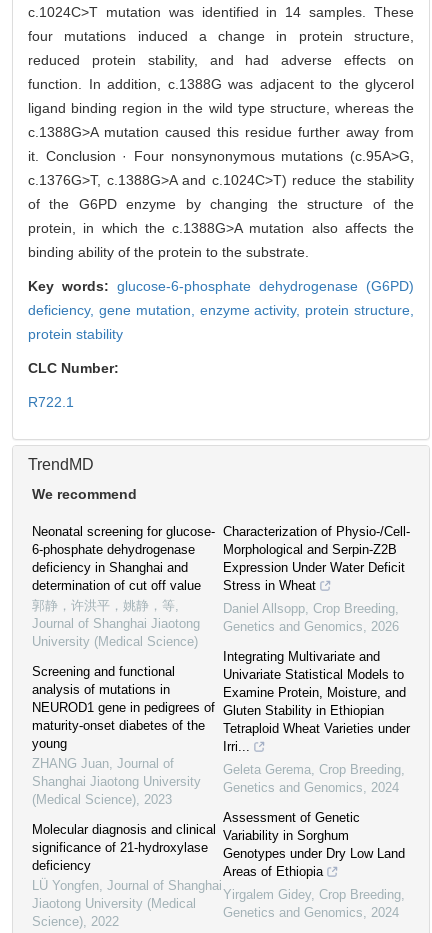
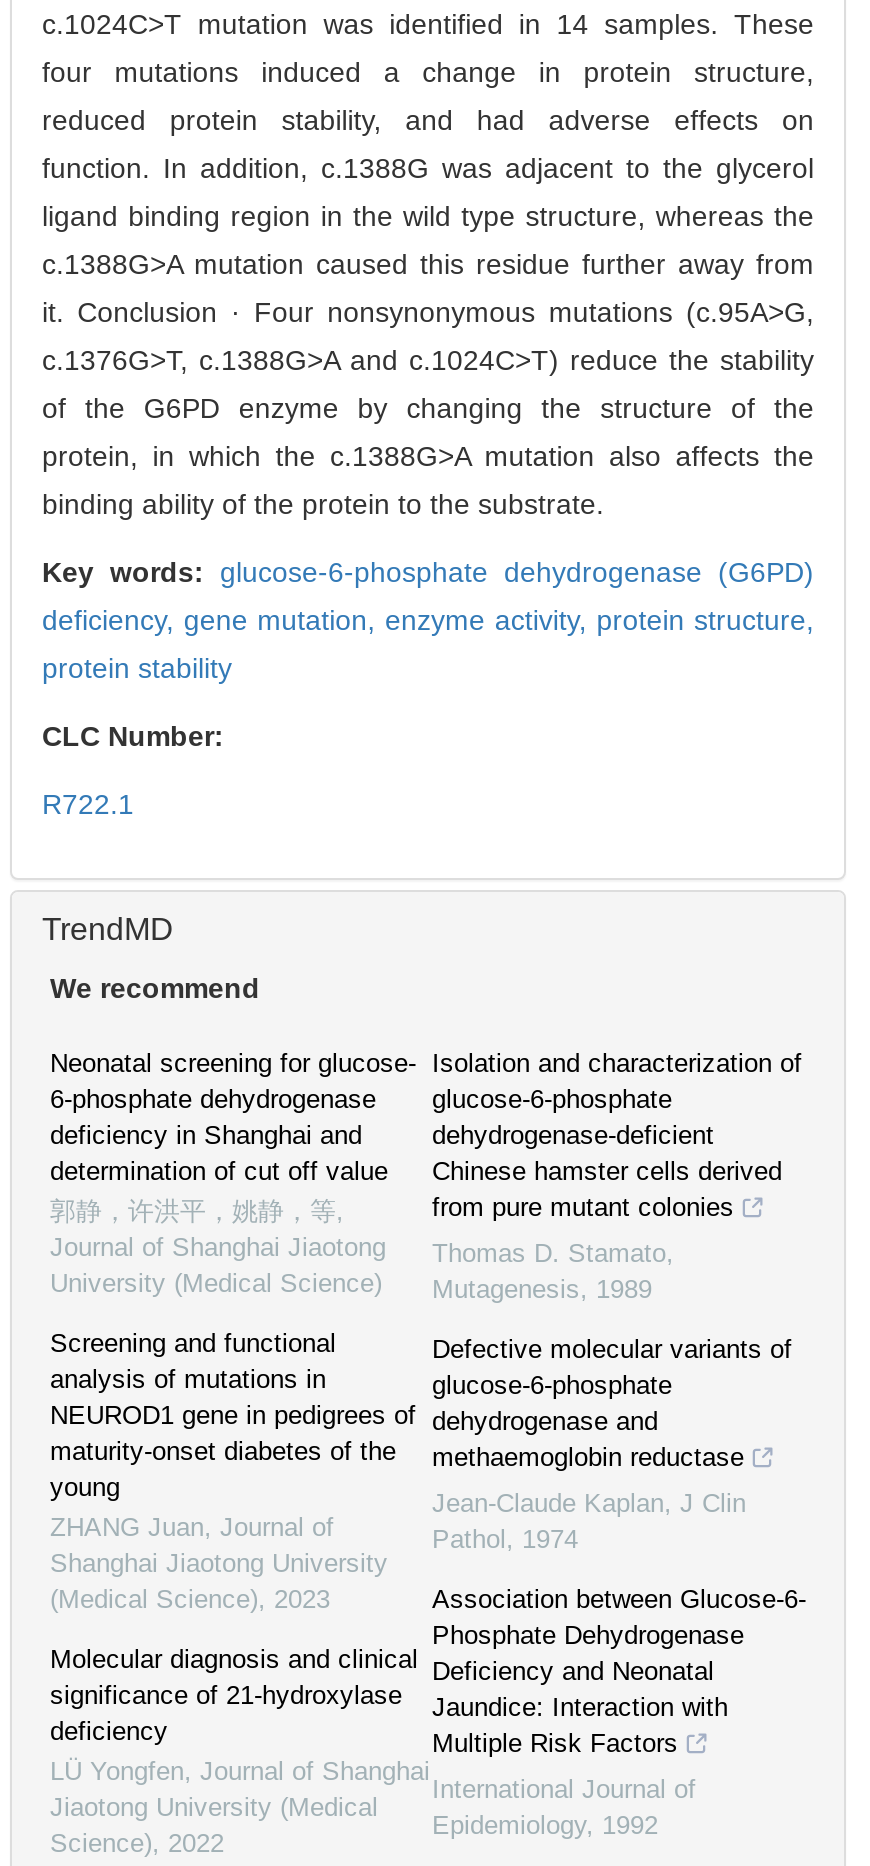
- Characterization of Physio-/Cell-
- Morphological and Serpin-Z2B
- Expression Under Water Deficit
- Stress in Wheat
+ Isolation and characterization of
+ glucose-6-phosphate
+ dehydrogenase-deficient
+ Chinese hamster cells derived
+ from pure mutant colonies

- Daniel Allsopp, Crop Breeding,
- Genetics and Genomics, 2026
+ Thomas D. Stamato,
+ Mutagenesis, 1989

- Integrating Multivariate and
- Univariate Statistical Models to
- Examine Protein, Moisture, and
- Gluten Stability in Ethiopian
- Tetraploid Wheat Varieties under
- Irri...
+ Defective molecular variants of
+ glucose-6-phosphate
+ dehydrogenase and
+ methaemoglobin reductase

- Geleta Gerema, Crop Breeding,
- Genetics and Genomics, 2024
+ Jean-Claude Kaplan, J Clin
+ Pathol, 1974

- Assessment of Genetic
- Variability in Sorghum
- Genotypes under Dry Low Land
- Areas of Ethiopia
+ Association between Glucose-6-
+ Phosphate Dehydrogenase
+ Deficiency and Neonatal
+ Jaundice: Interaction with
+ Multiple Risk Factors

- Yirgalem Gidey, Crop Breeding,
- Genetics and Genomics, 2024
+ International Journal of
+ Epidemiology, 1992
